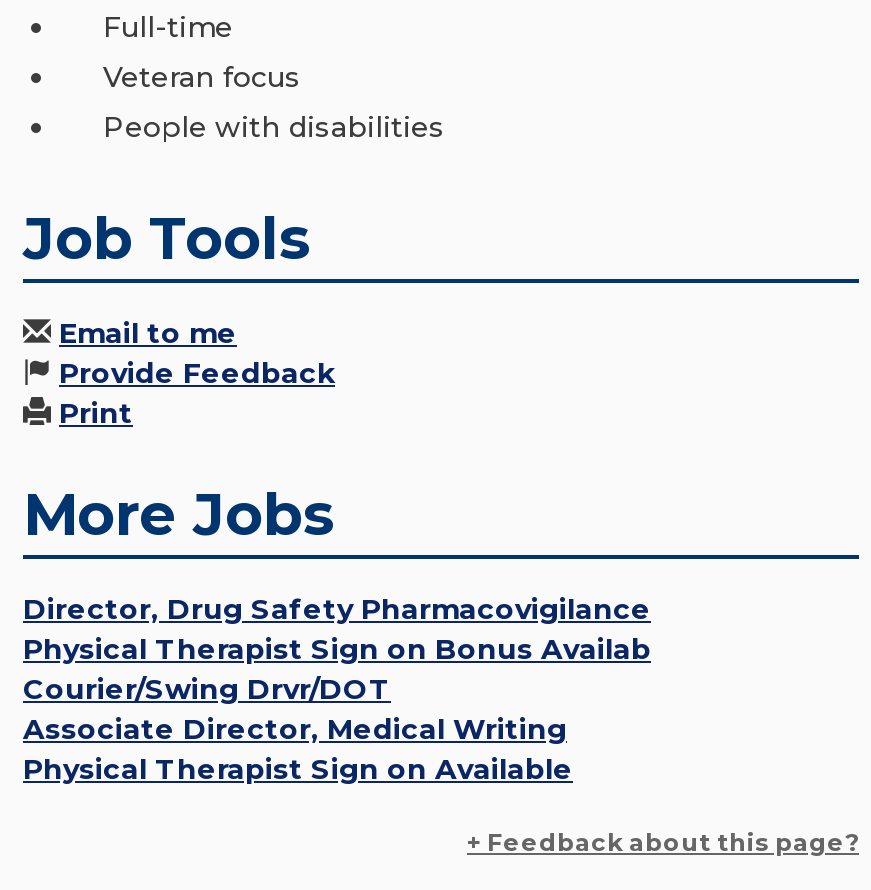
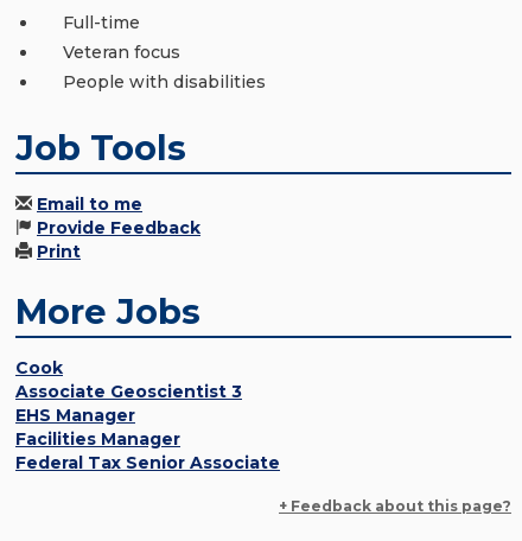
- Director, Drug Safety Pharmacovigilance
- Physical Therapist Sign on Bonus Availab
- Courier/Swing Drvr/DOT
- Associate Director, Medical Writing
- Physical Therapist Sign on Available
+ Cook
+ Associate Geoscientist 3
+ EHS Manager
+ Facilities Manager
+ Federal Tax Senior Associate
